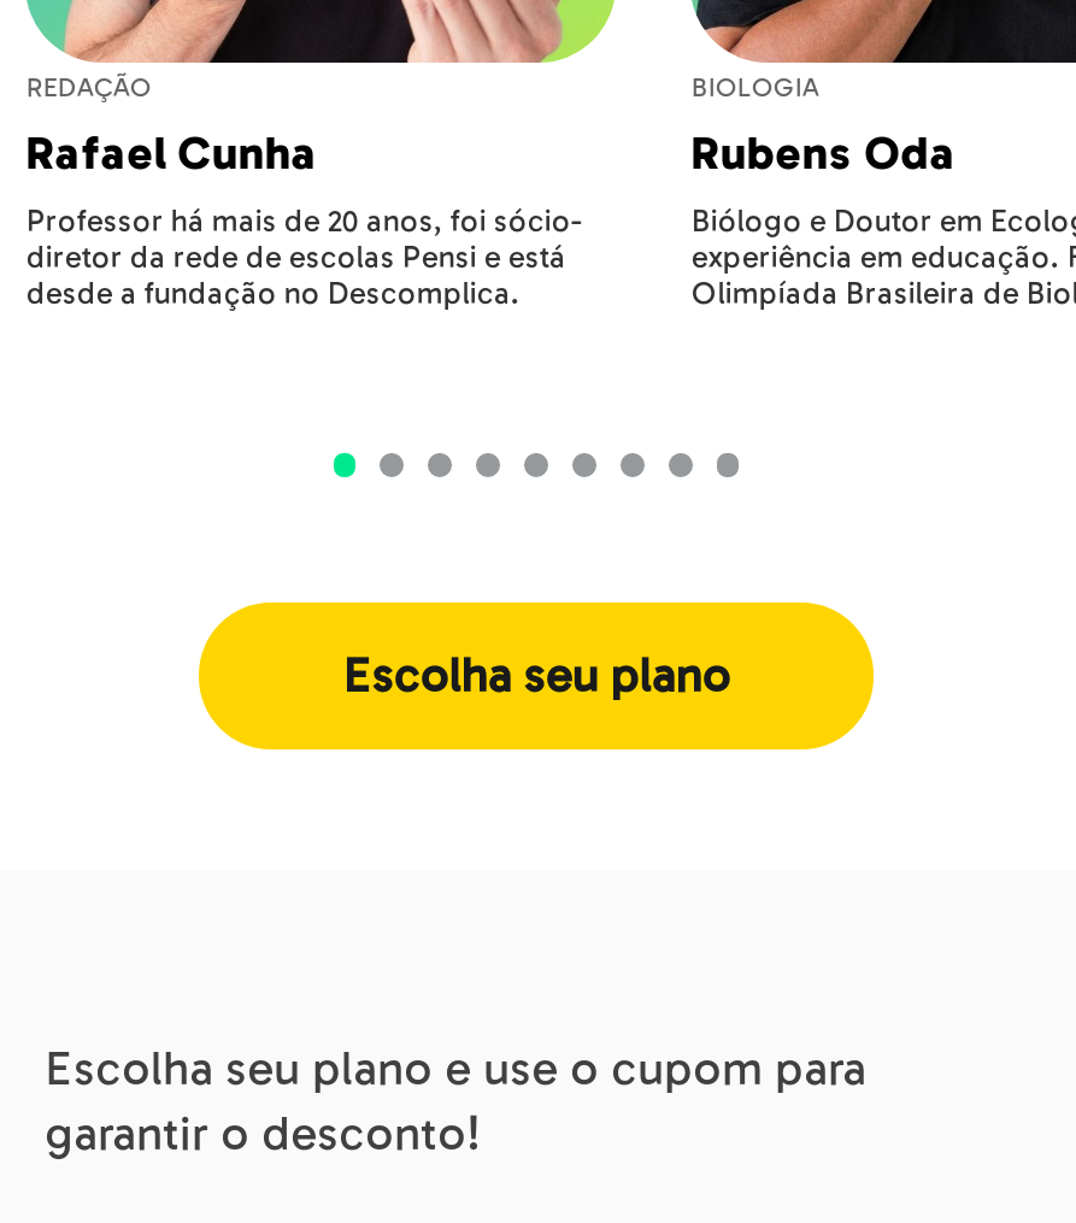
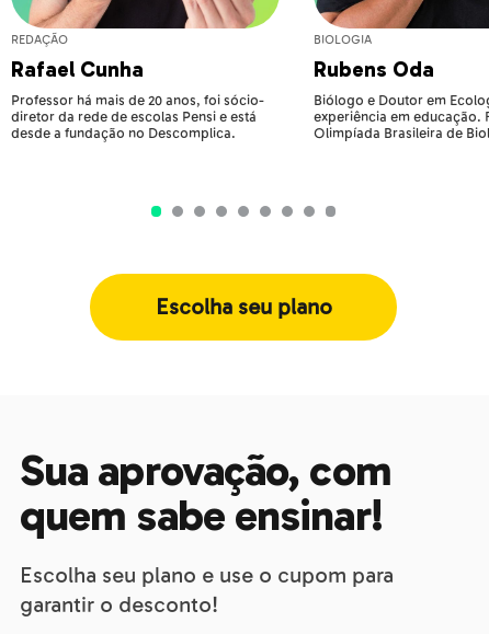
+ Sua aprovação, com
+ quem sabe ensinar!
